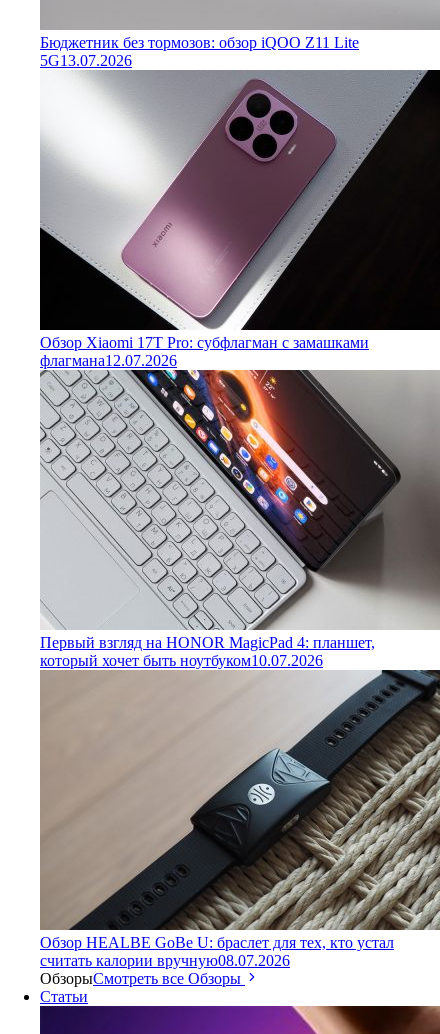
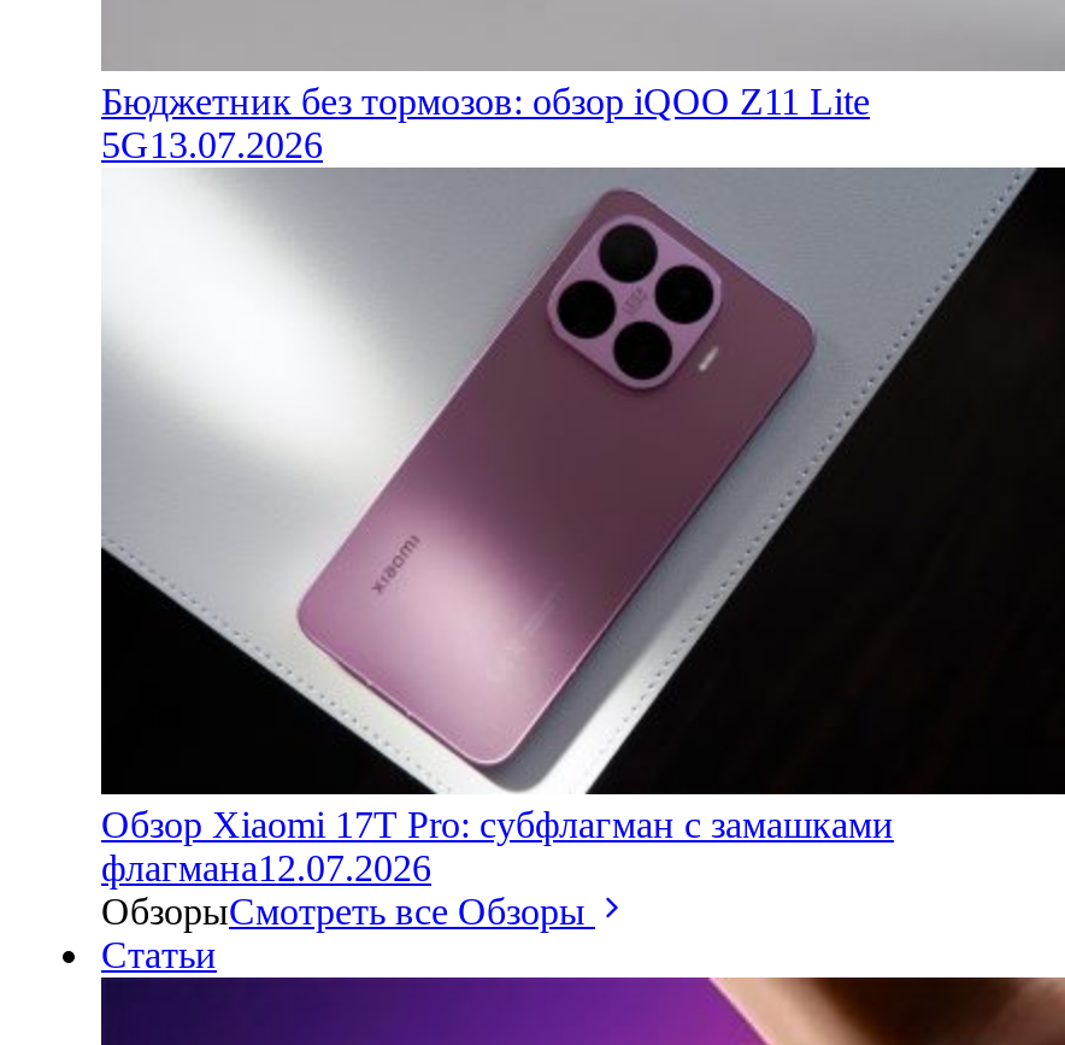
- [image]
- Первый взгляд на HONOR MagicPad 4: планшет,
- который хочет быть ноутбуком 10.07.2026

- [image]
- Обзор HEALBE GoBe U: браслет для тех, кто устал
- считать калории вручную08.07.2026
